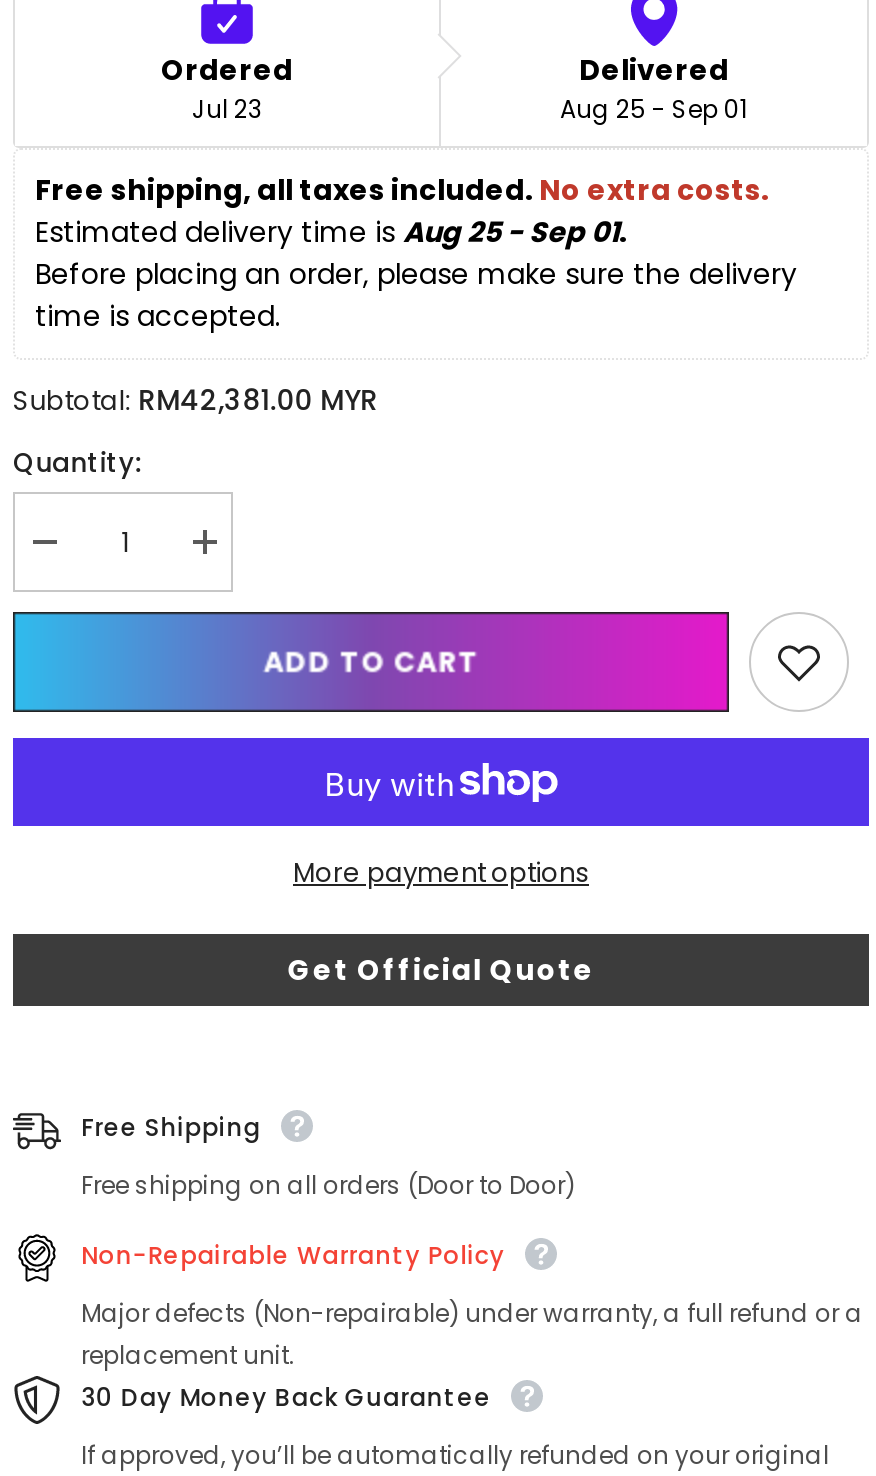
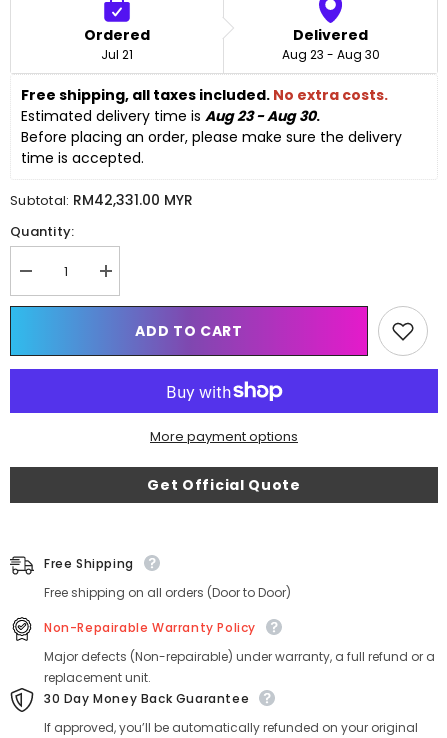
- Jul 23
+ Jul 21

- Aug 25 - Sep 01
+ Aug 23 - Aug 30

- Estimated delivery time is Aug 25 - Sep 01.
+ Estimated delivery time is Aug 23 - Aug 30.

- Subtotal: RM42,381.00 MYR
+ Subtotal: RM42,331.00 MYR
